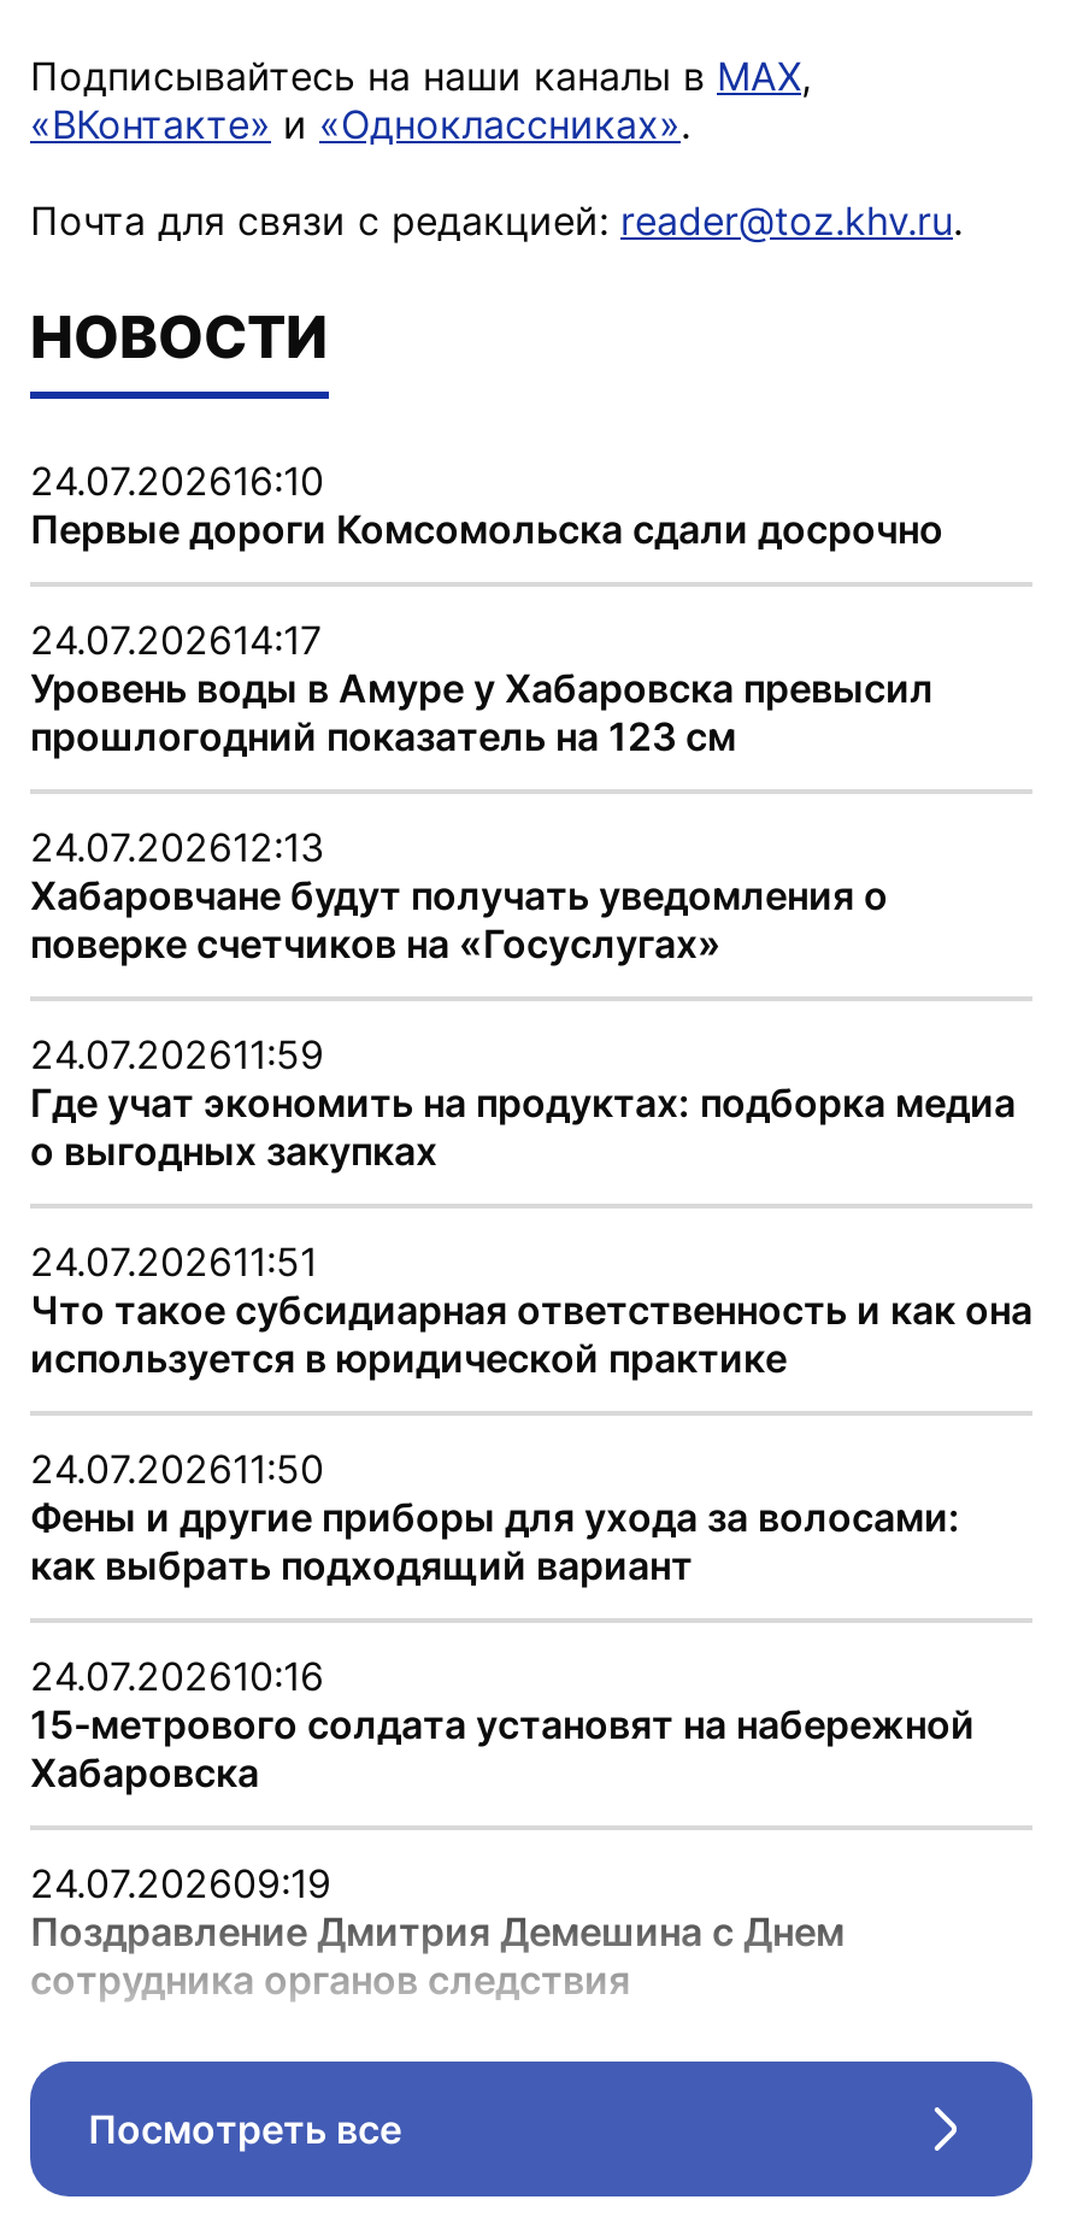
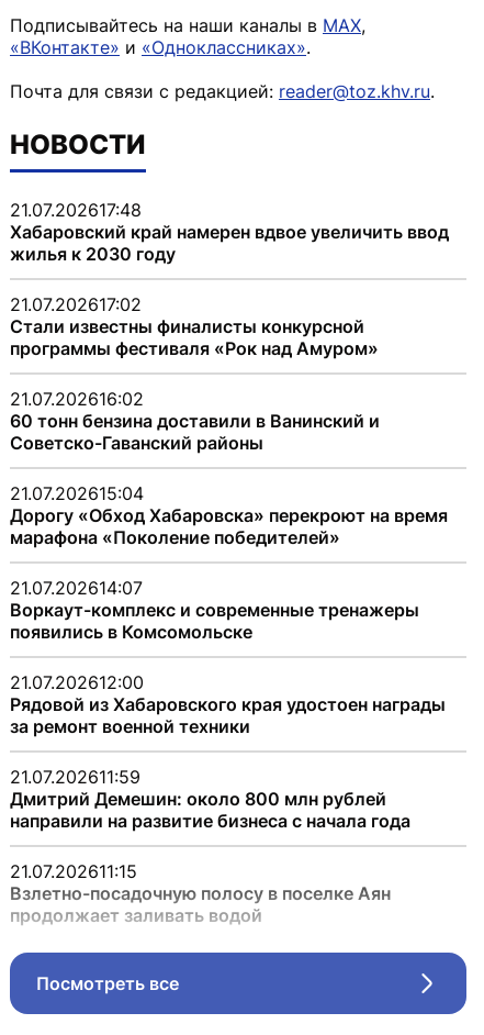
- 24.07.202616:10
- Первые дороги Комсомольска сдали досрочно
+ 21.07.202617:48
+ Хабаровский край намерен вдвое увеличить ввод
+ жилья к 2030 году

- 24.07.202614:17
- Уровень воды в Амуре у Хабаровска превысил
- прошлогодний показатель на 123 см
+ 21.07.202617:02
+ Стали известны финалисты конкурсной
+ программы фестиваля «Рок над Амуром»

- 24.07.202612:13
- Хабаровчане будут получать уведомления о
- поверке счетчиков на «Госуслугах»
+ 21.07.202616:02
+ 60 тонн бензина доставили в Ванинский и
+ Советско-Гаванский районы

- 24.07.202611:59
- Где учат экономить на продуктах: подборка медиа
- о выгодных закупках
+ 21.07.202615:04
+ Дорогу «Обход Хабаровска» перекроют на время
+ марафона «Поколение победителей»

- 24.07.202611:51
- Что такое субсидиарная ответственность и как она
- используется в юридической практике
+ 21.07.202614:07
+ Воркаут-комплекс и современные тренажеры
+ появились в Комсомольске

- 24.07.202611:50
- Фены и другие приборы для ухода за волосами:
- как выбрать подходящий вариант
+ 21.07.202612:00
+ Рядовой из Хабаровского края удостоен награды
+ за ремонт военной техники

- 24.07.202610:16
- 15-метрового солдата установят на набережной
- Хабаровска
+ 21.07.202611:59
+ Дмитрий Демешин: около 800 млн рублей
+ направили на развитие бизнеса с начала года

- 24.07.202609:19
- Поздравление Дмитрия Демешина с Днем
- сотрудника органов следствия
+ 21.07.202611:15
+ Взлетно-посадочную полосу в поселке Аян
+ продолжает заливать водой
